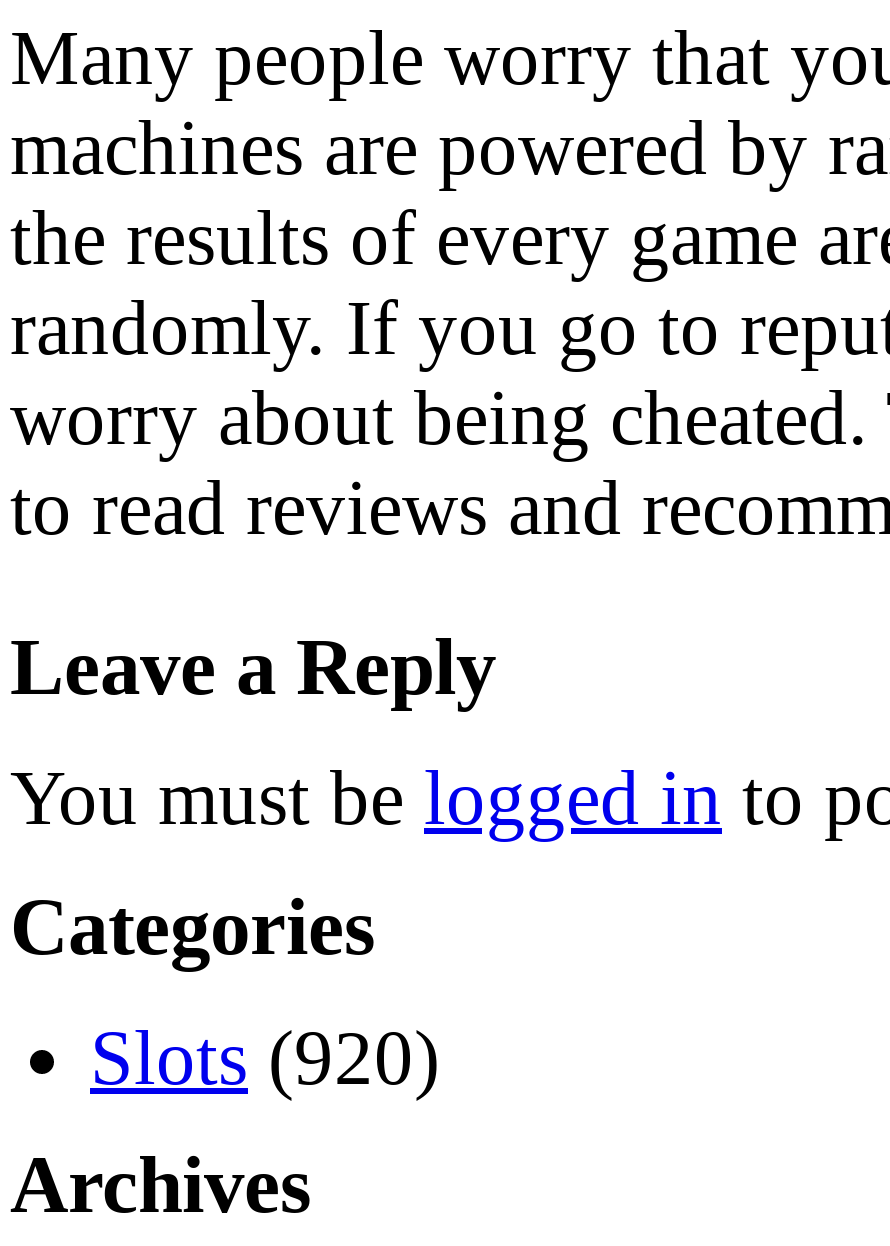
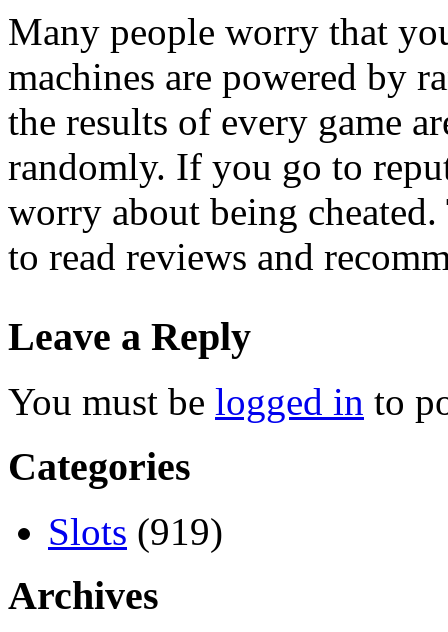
- Slots (920)
+ Slots (919)
